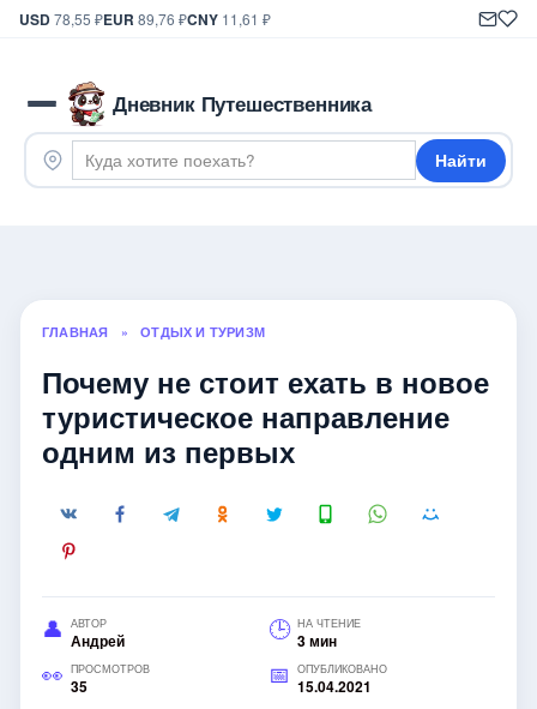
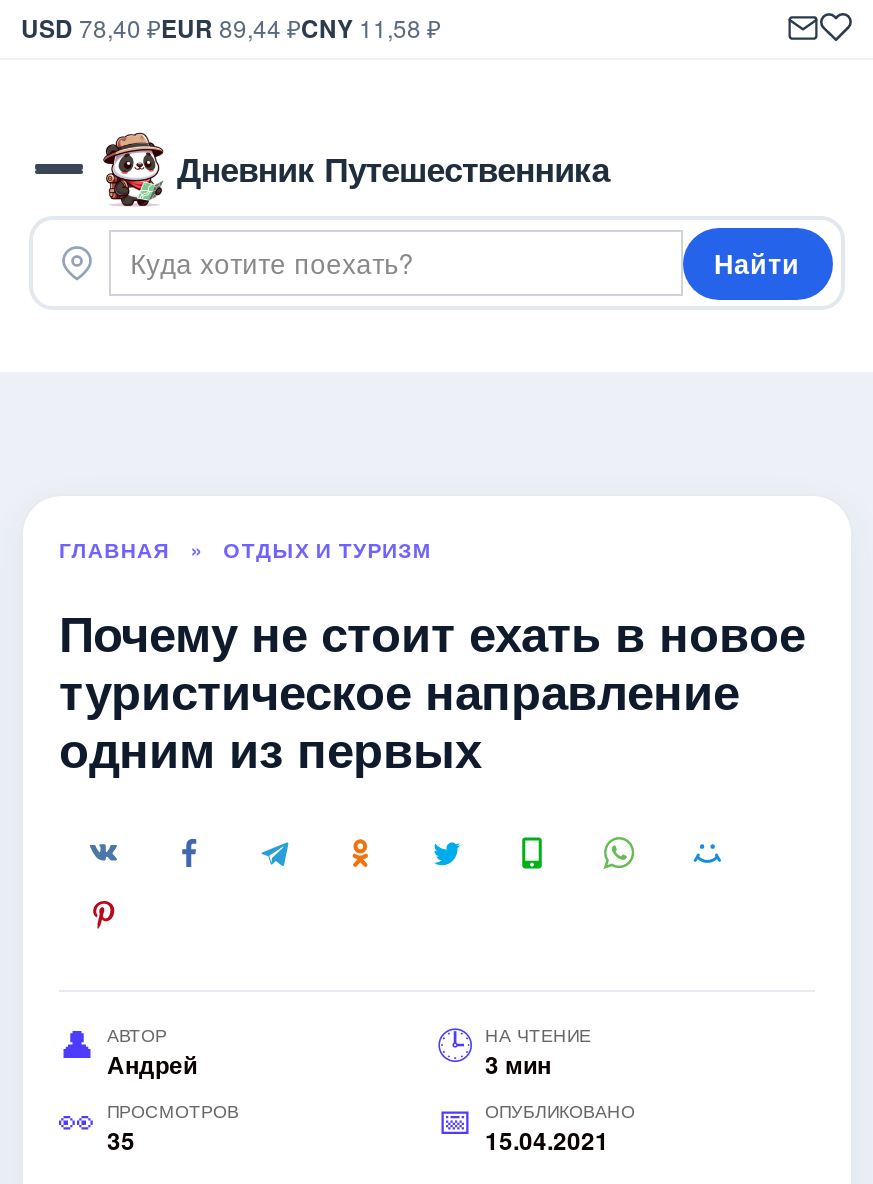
- USD 78,55 ₽EUR 89,76 ₽CNY 11,61 ₽
+ USD 78,40 ₽EUR 89,44 ₽CNY 11,58 ₽
